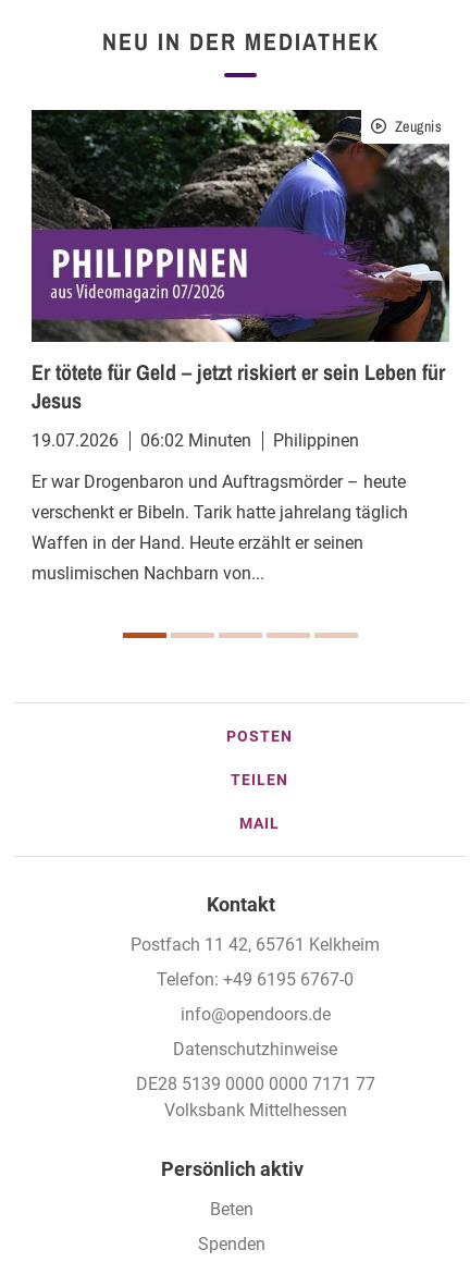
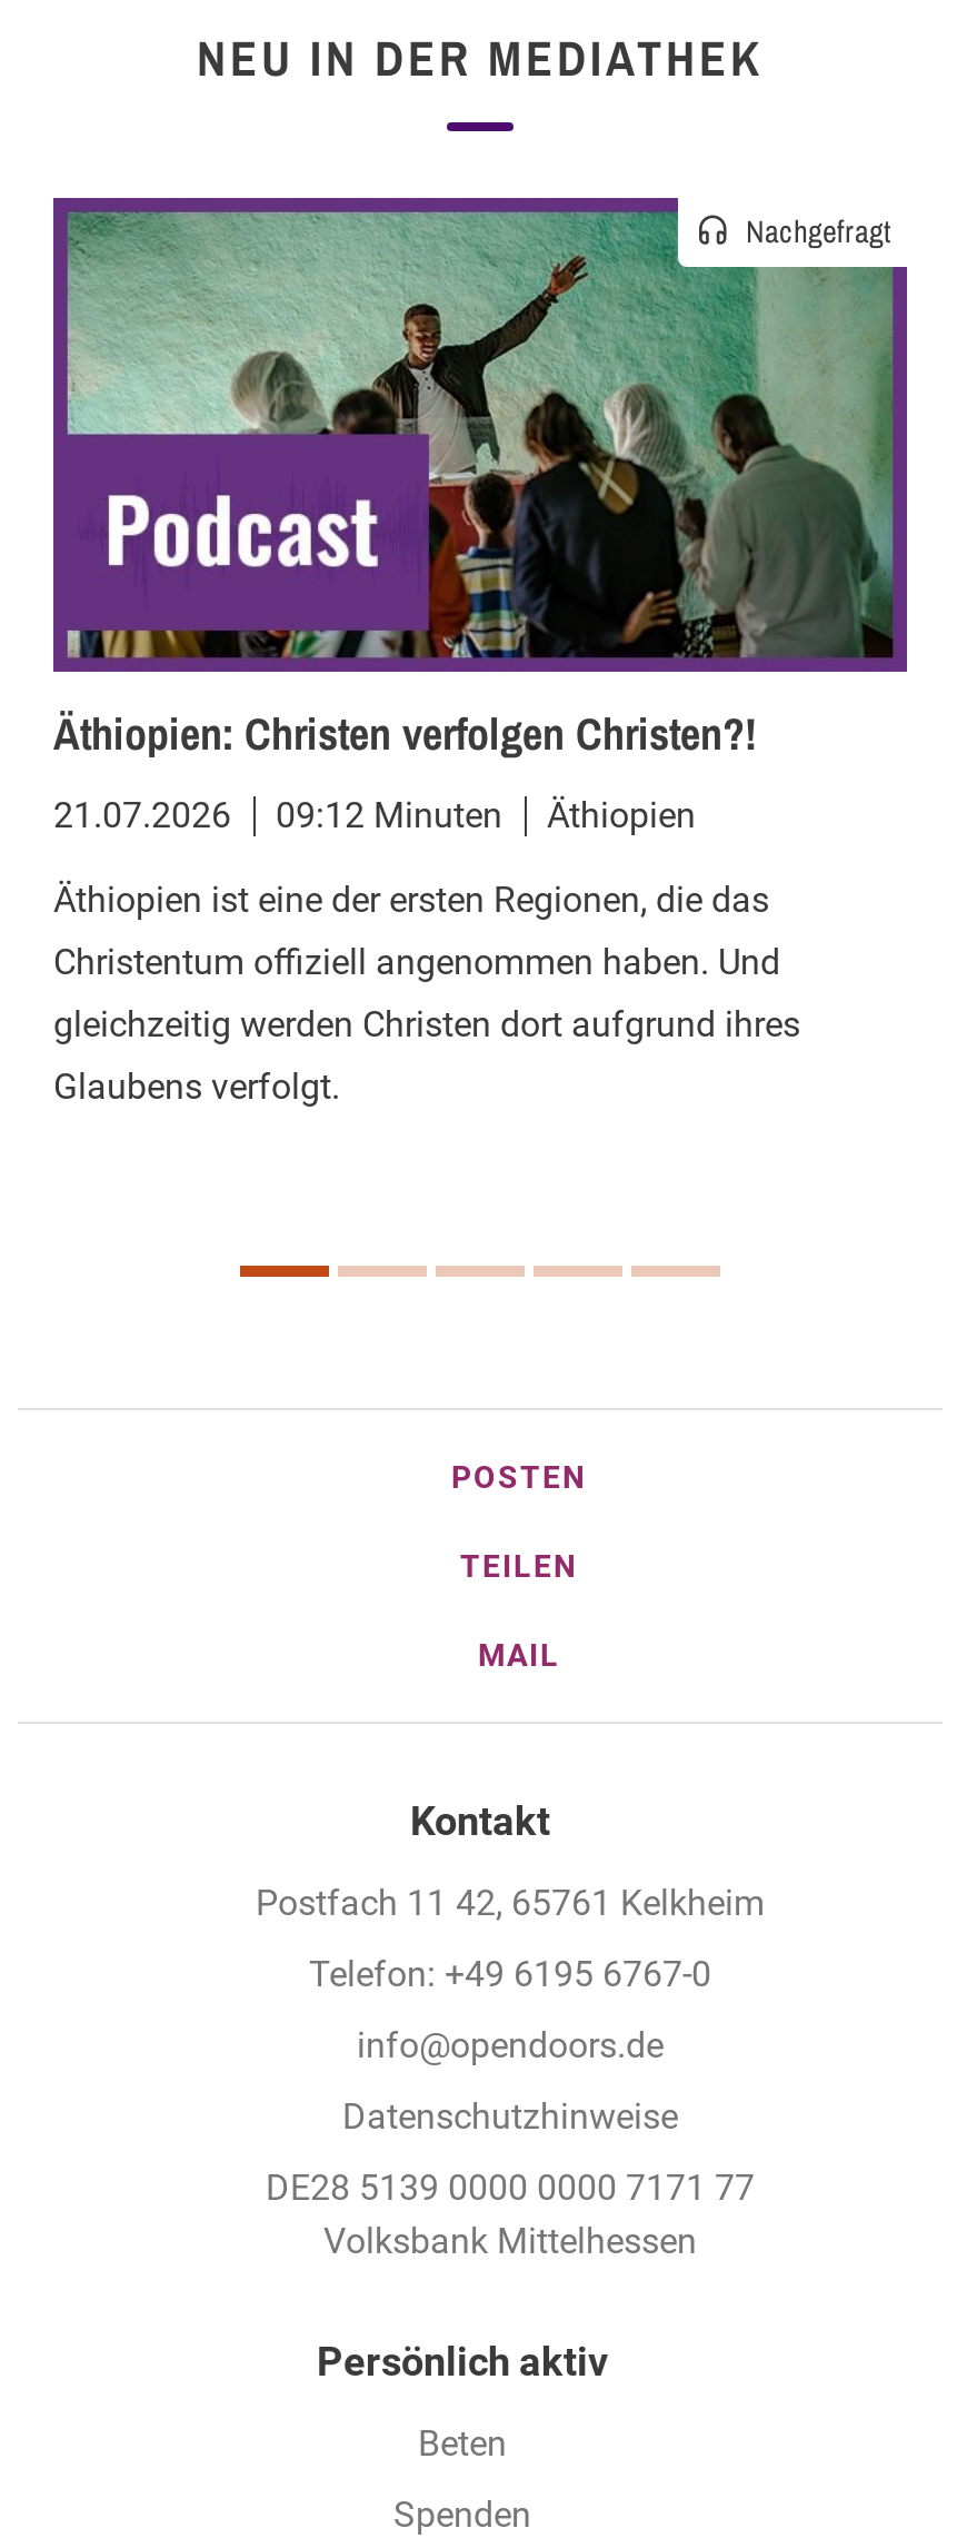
- [image]
- Zeugnis
+ [image]
+ Nachgefragt

- Er tötete für Geld – jetzt riskiert er sein Leben für
- Jesus
+ Äthiopien: Christen verfolgen Christen?!

- 19.07.2026
- 06:02 Minuten
- Philippinen
+ 21.07.2026
+ 09:12 Minuten
+ Äthiopien

- Er war Drogenbaron und Auftragsmörder – heute
+ Äthiopien ist eine der ersten Regionen, die das

- verschenkt er Bibeln. Tarik hatte jahrelang täglich
+ Christentum offiziell angenommen haben. Und

- Waffen in der Hand. Heute erzählt er seinen
+ gleichzeitig werden Christen dort aufgrund ihres

- muslimischen Nachbarn von...
+ Glaubens verfolgt.
